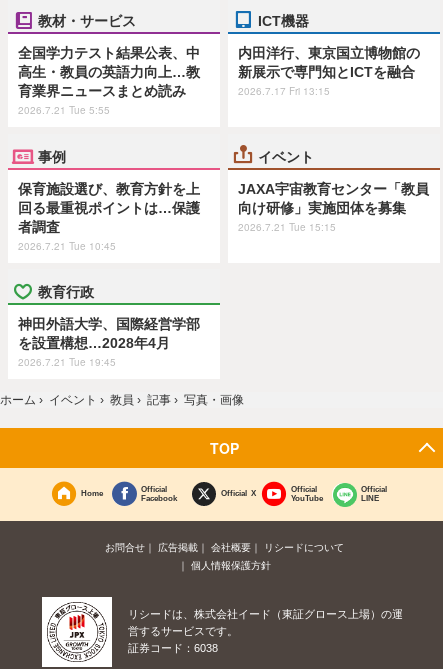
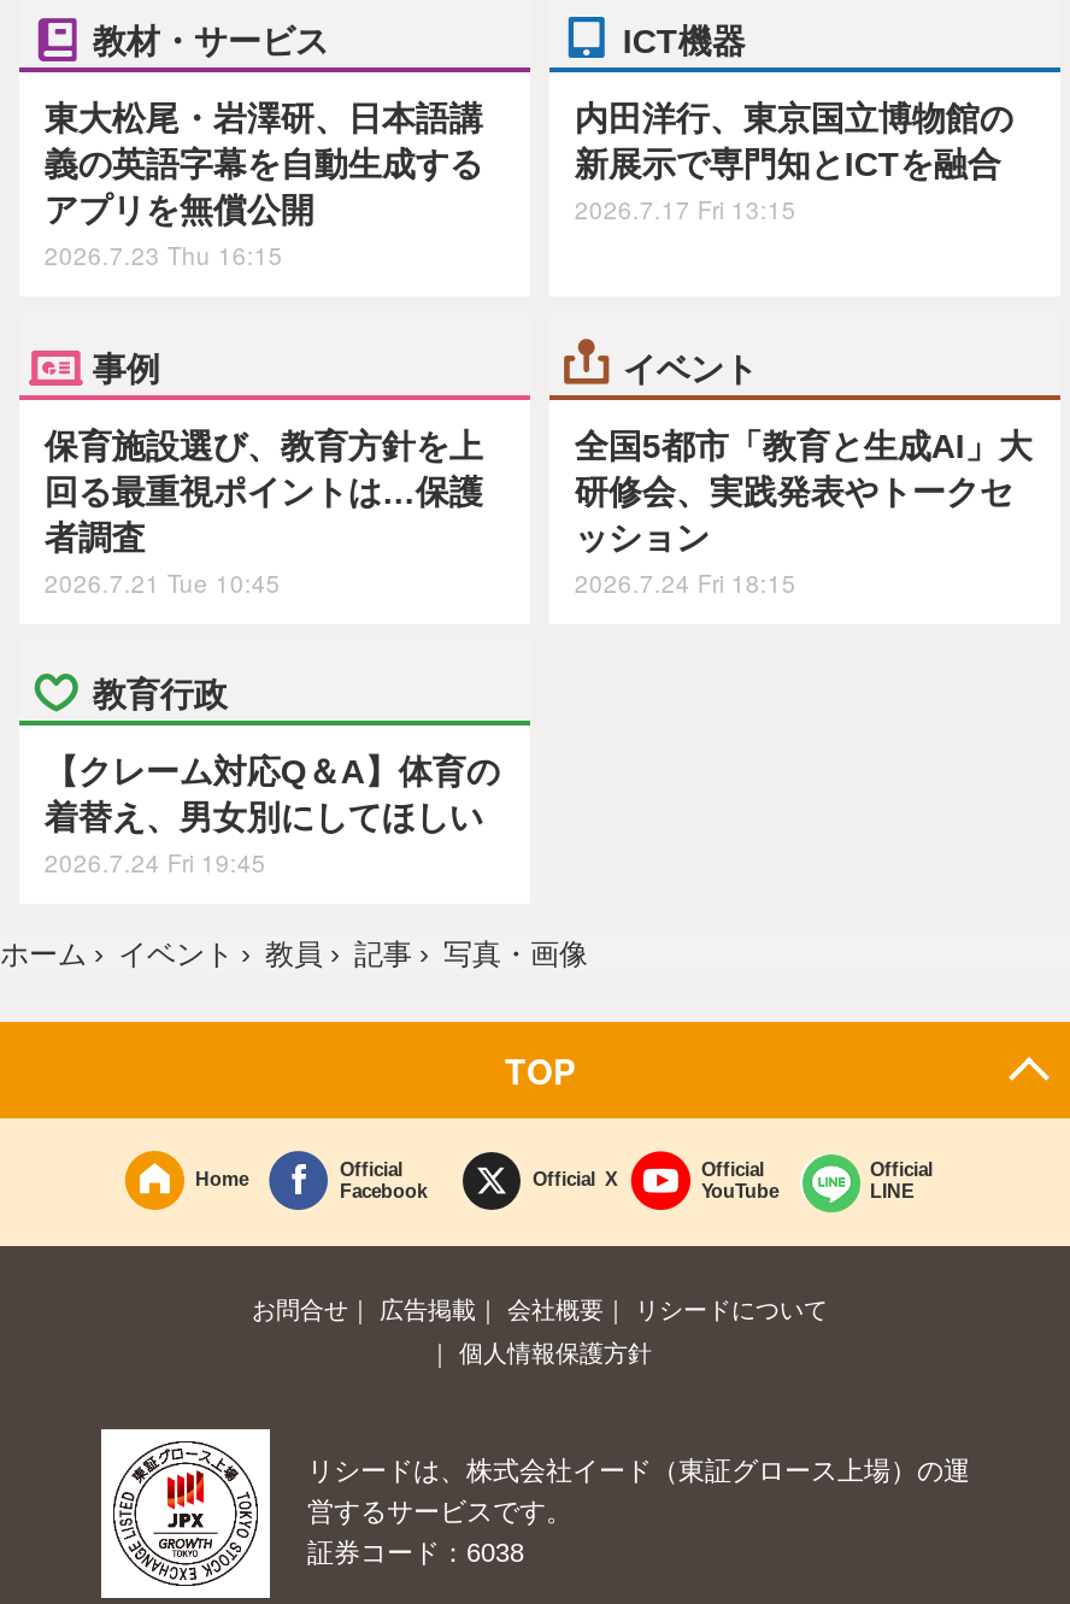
- 全国学力テスト結果公表、中
- 高生・教員の英語力向上…教
- 育業界ニュースまとめ読み
- 2026.7.21 Tue 5:55
+ 東大松尾・岩澤研、日本語講
+ 義の英語字幕を自動生成する
+ アプリを無償公開
+ 2026.7.23 Thu 16:15

- JAXA宇宙教育センター「教員
- 向け研修」実施団体を募集
- 2026.7.21 Tue 15:15
+ 全国5都市「教育と生成AI」大
+ 研修会、実践発表やトークセ
+ ッション
+ 2026.7.24 Fri 18:15

- 神田外語大学、国際経営学部
- を設置構想…2028年4月
- 2026.7.21 Tue 19:45
+ 【クレーム対応Q＆A】体育の
+ 着替え、男女別にしてほしい
+ 2026.7.24 Fri 19:45
